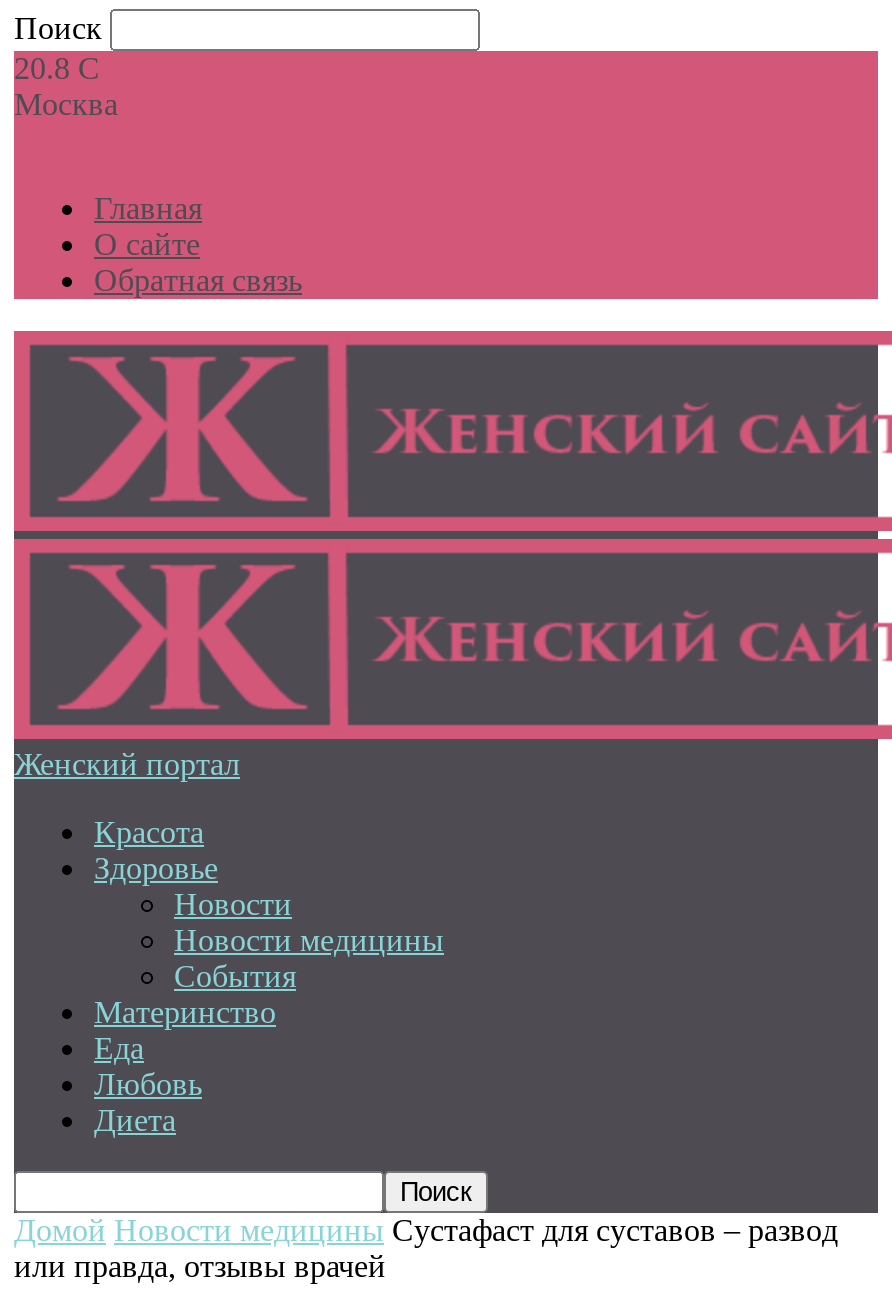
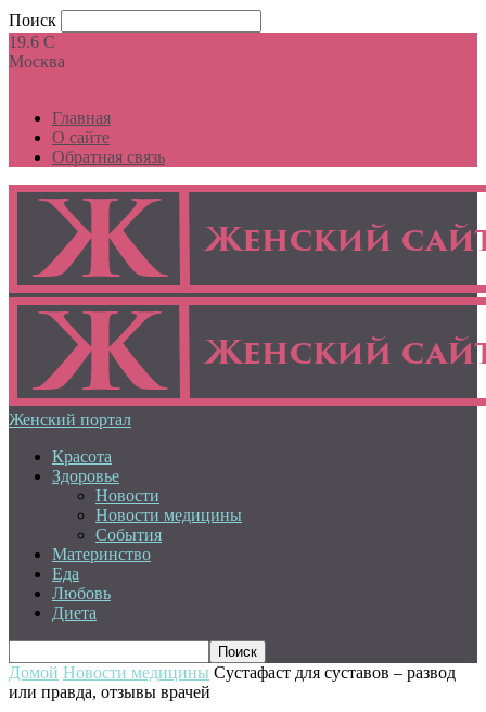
- 20.8 C
+ 19.6 C
